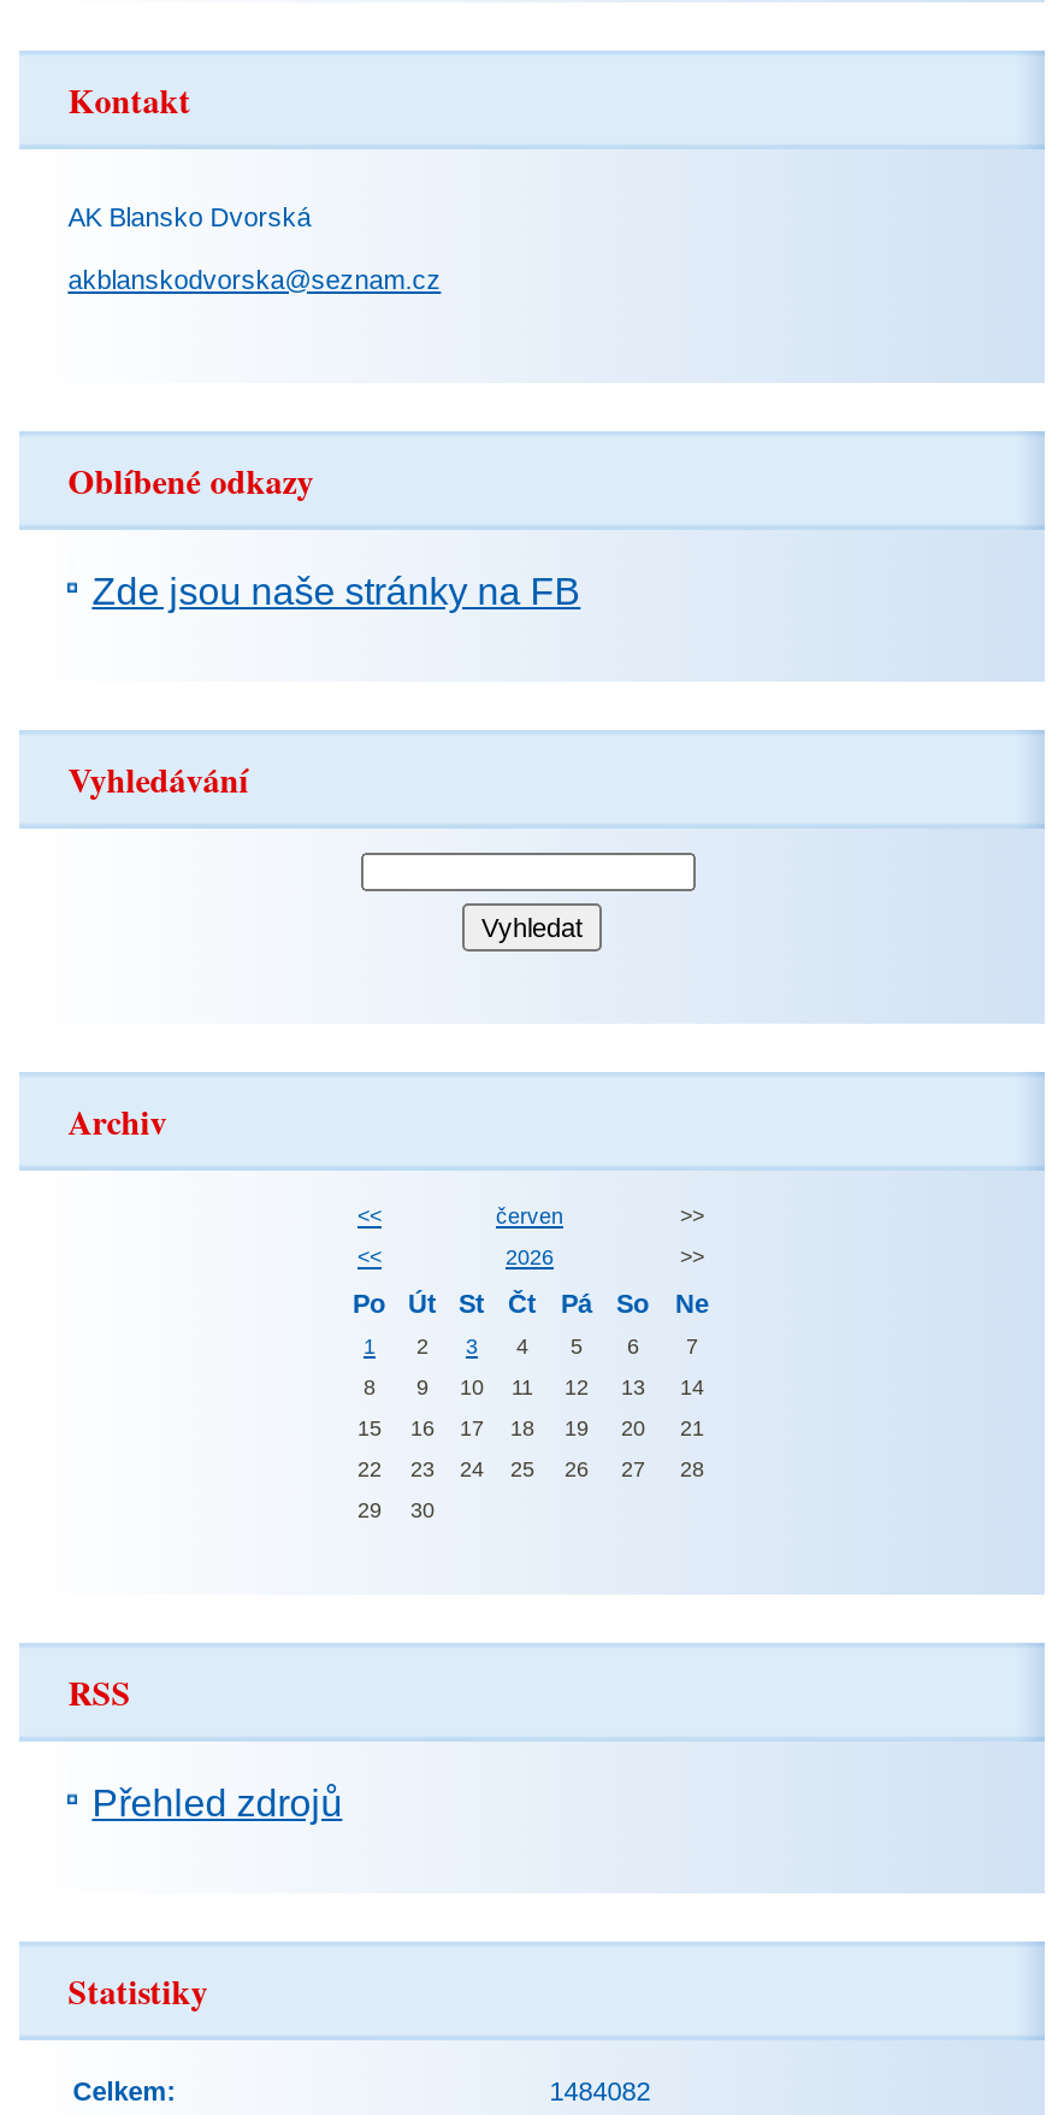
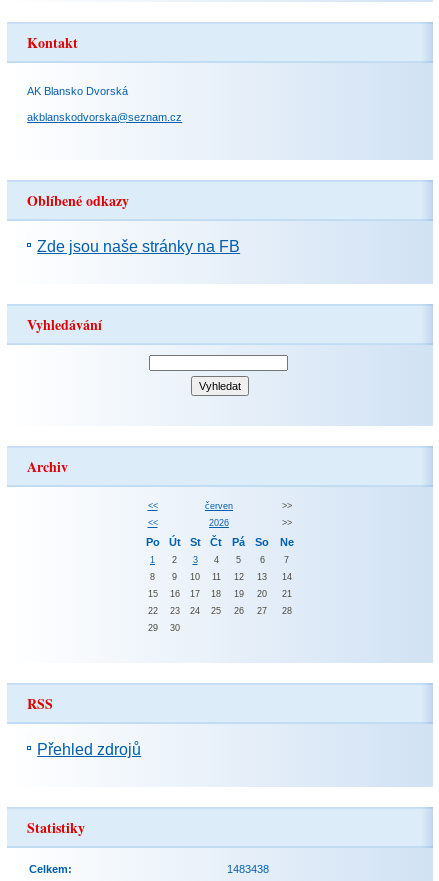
- 1484082
+ 1483438
